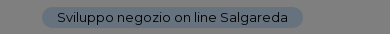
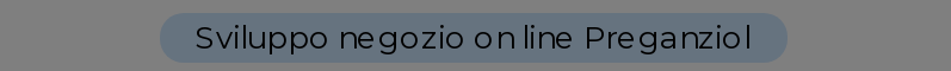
- Sviluppo negozio on line Salgareda
+ Sviluppo negozio on line Preganziol
